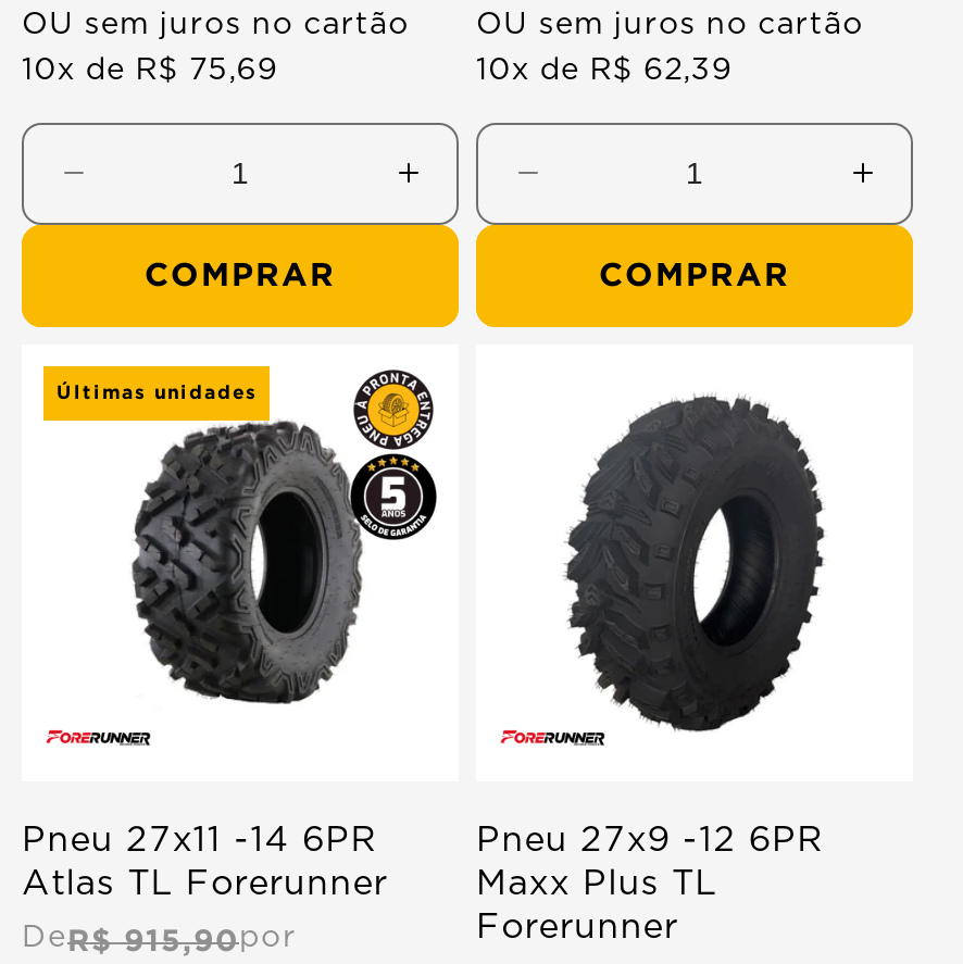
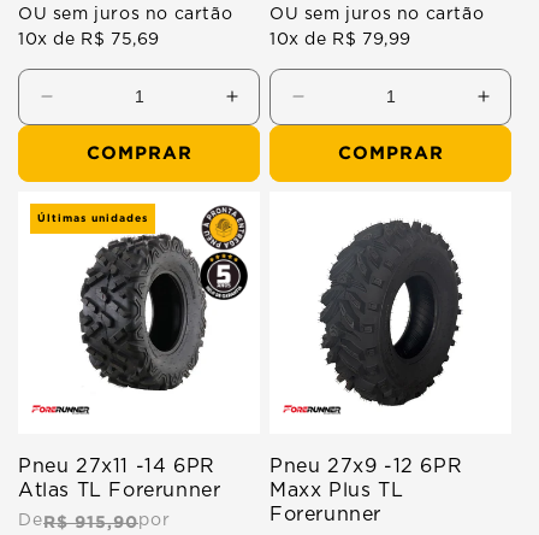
- 10x de R$ 62,39
+ 10x de R$ 79,99
